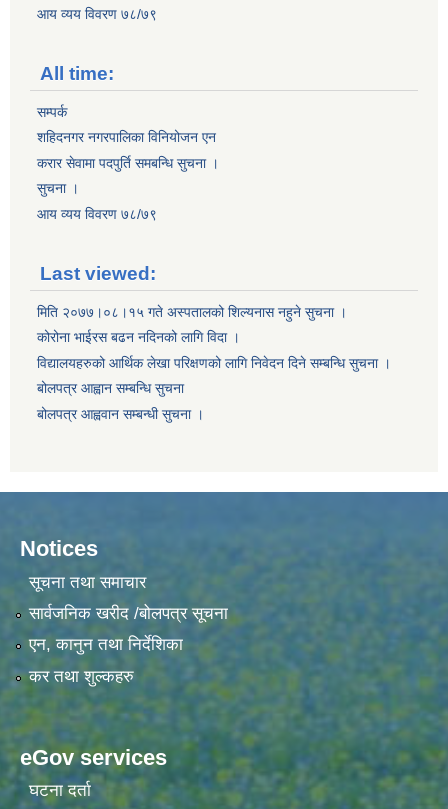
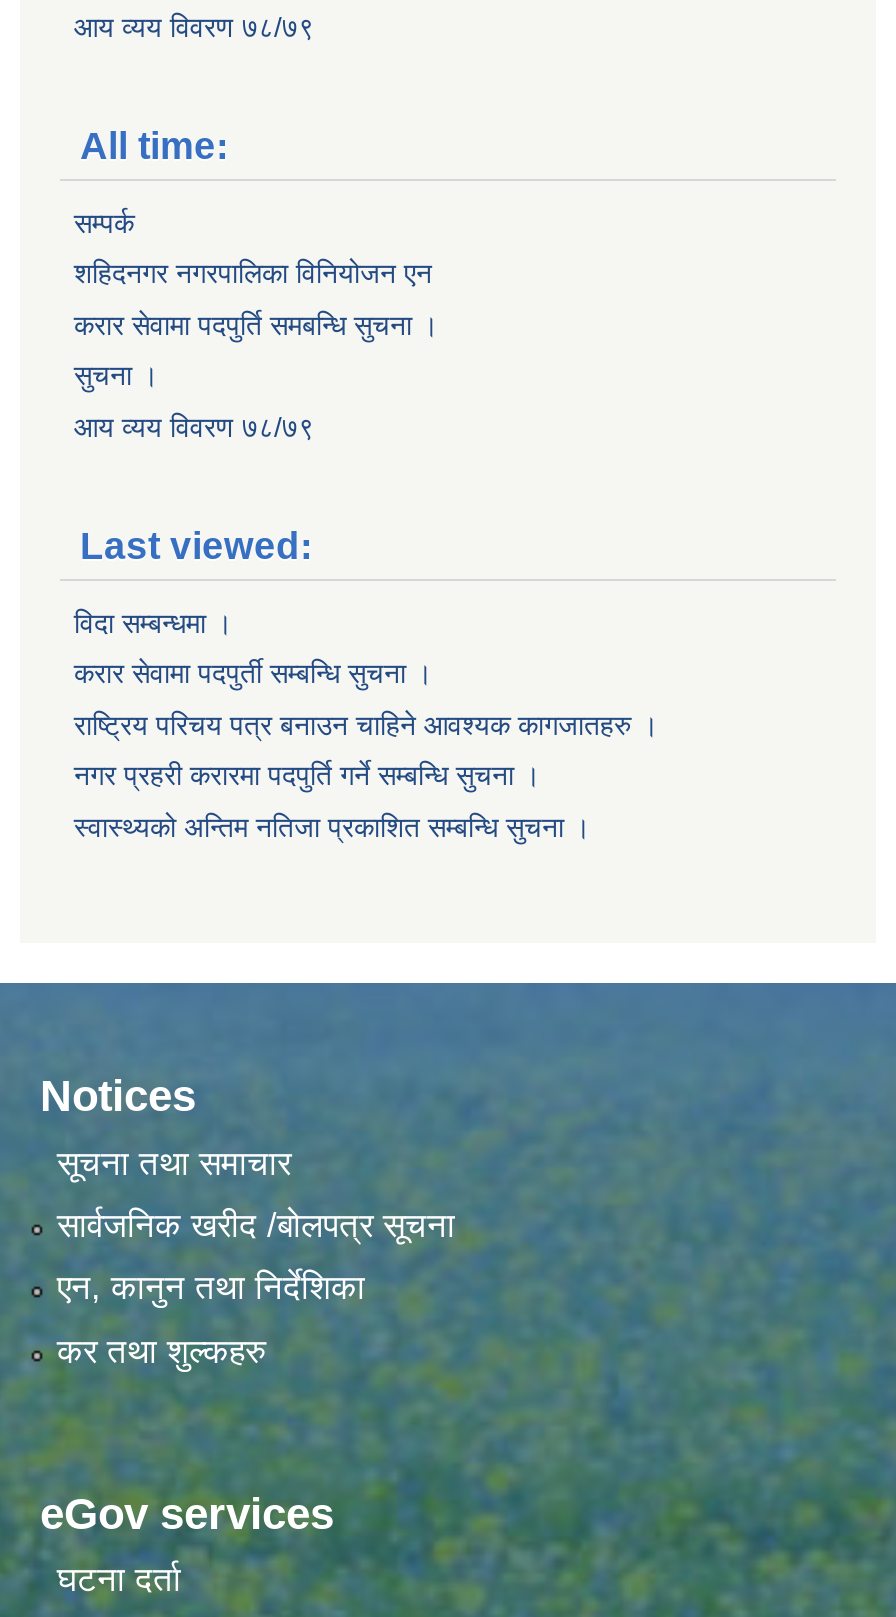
- मिति २०७७।०८।१५ गते अस्पतालको शिल्यनास नहुने सुचना ।
+ विदा सम्बन्धमा ।

- कोरोना भाईरस बढन नदिनको लागि विदा ।
+ करार सेवामा पदपुर्ती सम्बन्धि सुचना ।

- विद्यालयहरुको आर्थिक लेखा परिक्षणको लागि निवेदन दिने सम्बन्धि सुचना ।
+ राष्ट्रिय परिचय पत्र बनाउन चाहिने आवश्यक कागजातहरु ।

- बोलपत्र आह्वान सम्बन्धि सुचना
+ नगर प्रहरी करारमा पदपुर्ति गर्ने सम्बन्धि सुचना ।

- बोलपत्र आह्ववान सम्बन्धी सुचना ।
+ स्वास्थ्यको अन्तिम नतिजा प्रकाशित सम्बन्धि सुचना ।
